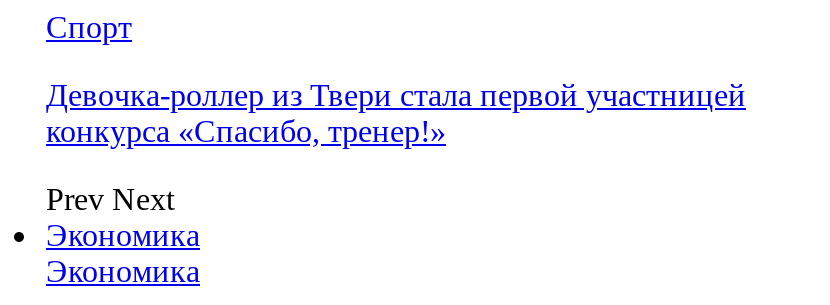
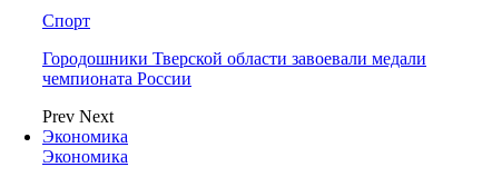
- Девочка-роллер из Твери стала первой участницей
- конкурса «Спасибо, тренер!»
+ Городошники Тверской области завоевали медали
+ чемпионата России
